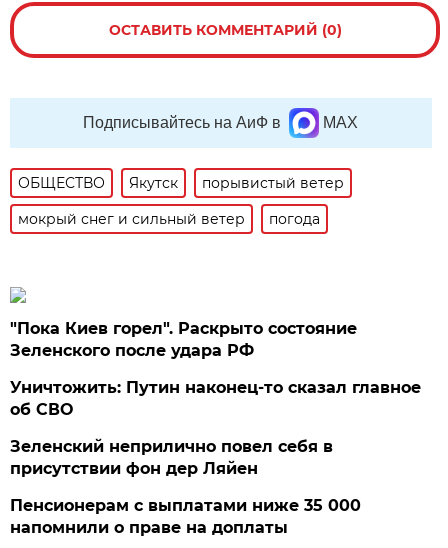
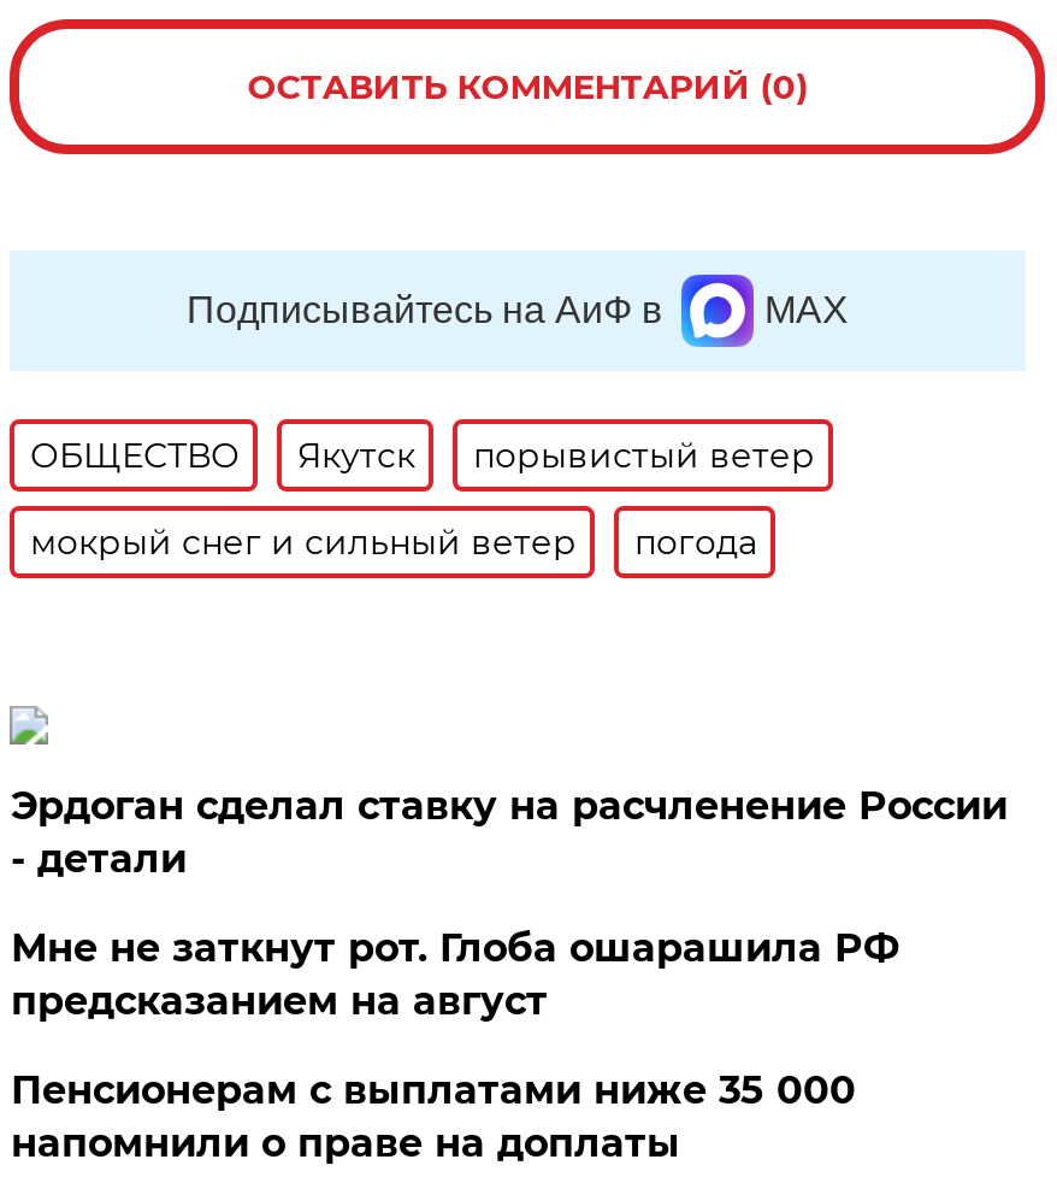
- "Пока Киев горел". Раскрыто состояние
- Зеленского после удара РФ
- Уничтожить: Путин наконец-то сказал главное
- об СВО
- Зеленский неприлично повел cебя в
- присутствии фон дер Ляйен
+ Эрдоган сделал ставку на расчленение России
+ - детали
+ Мне не заткнут рот. Глоба ошарашила РФ
+ предсказанием на август
